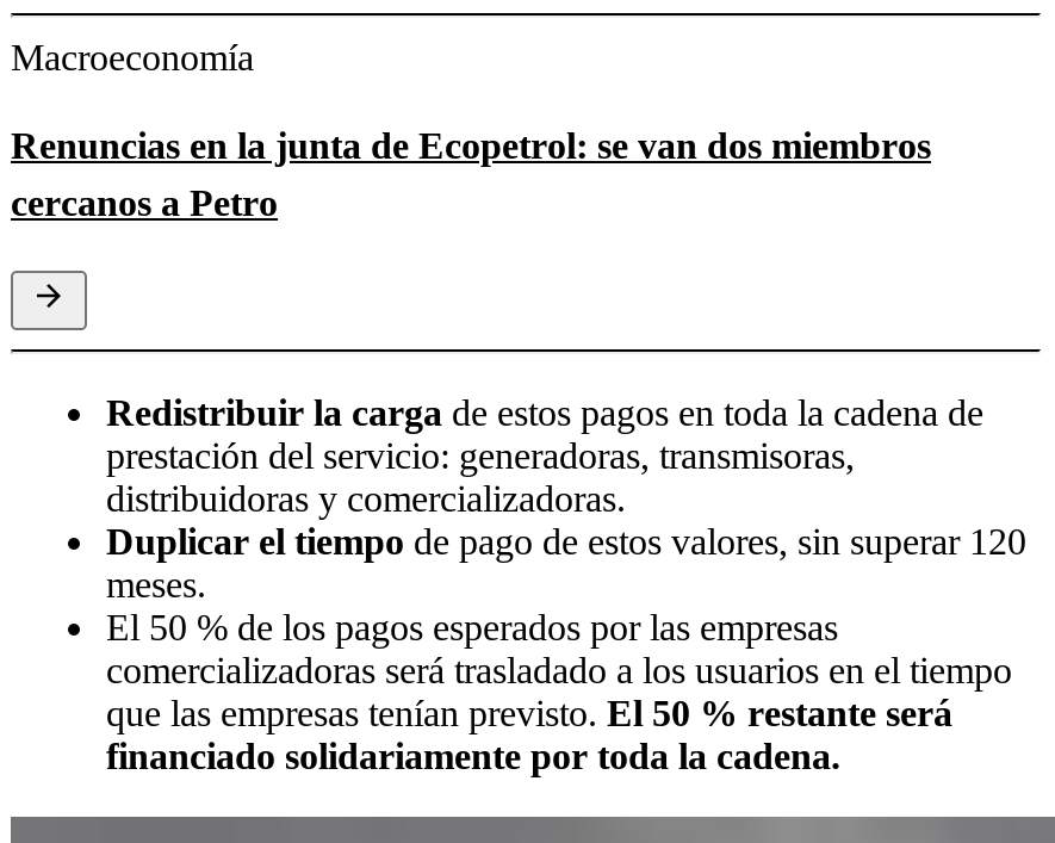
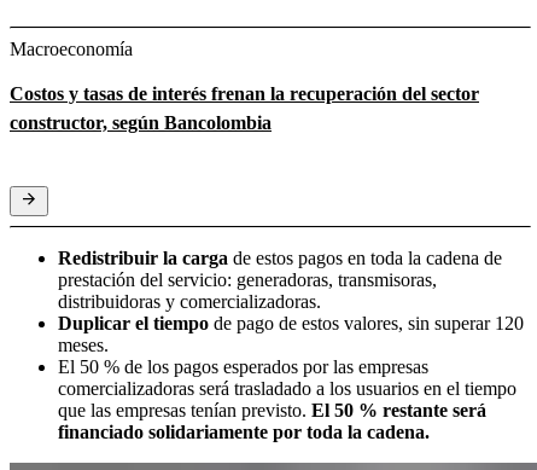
- Renuncias en la junta de Ecopetrol: se van dos miembros
- cercanos a Petro
+ Costos y tasas de interés frenan la recuperación del sector
+ constructor, según Bancolombia
